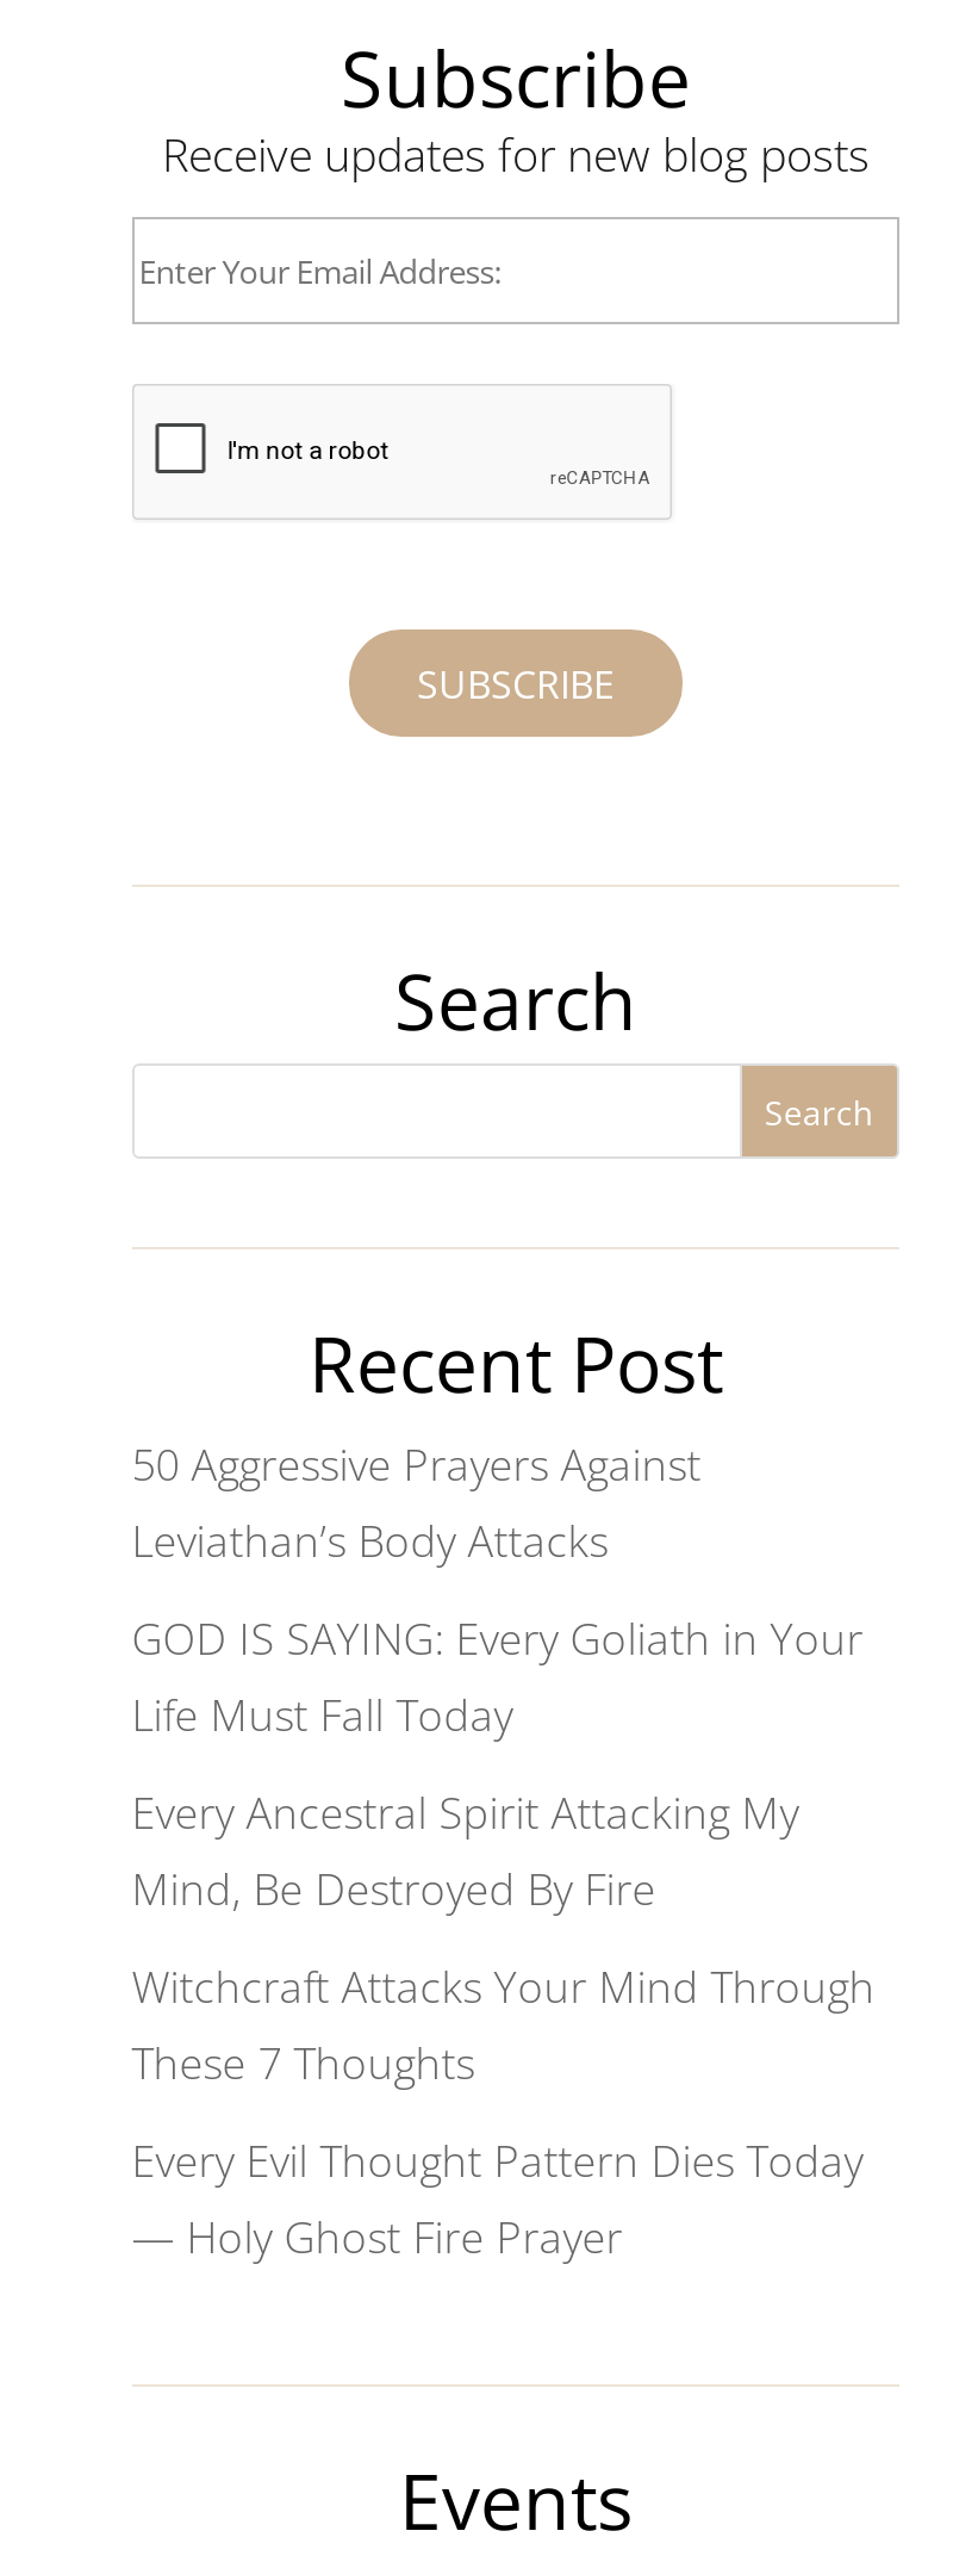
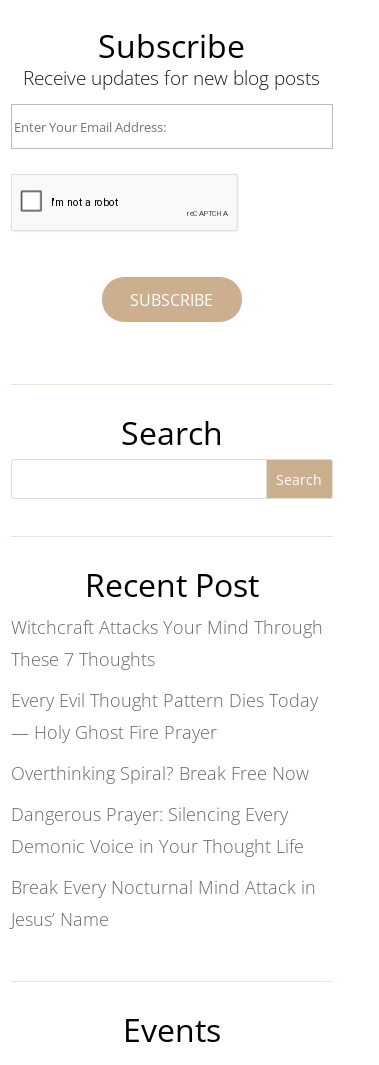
- 50 Aggressive Prayers Against
- Leviathan’s Body Attacks
- GOD IS SAYING: Every Goliath in Your
- Life Must Fall Today
- Every Ancestral Spirit Attacking My
- Mind, Be Destroyed By Fire

moved up: Witchcraft Attacks Your Mind Through | These 7 Thoughts | Every Evil Thought Pattern Dies Today | — Holy Ghost Fire Prayer

+ Overthinking Spiral? Break Free Now
+ Dangerous Prayer: Silencing Every
+ Demonic Voice in Your Thought Life
+ Break Every Nocturnal Mind Attack in
+ Jesus’ Name
